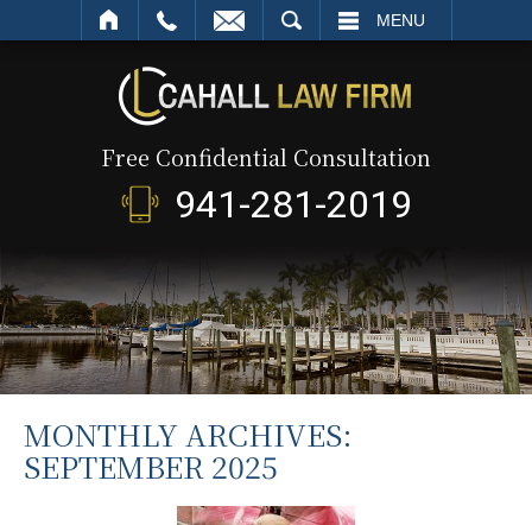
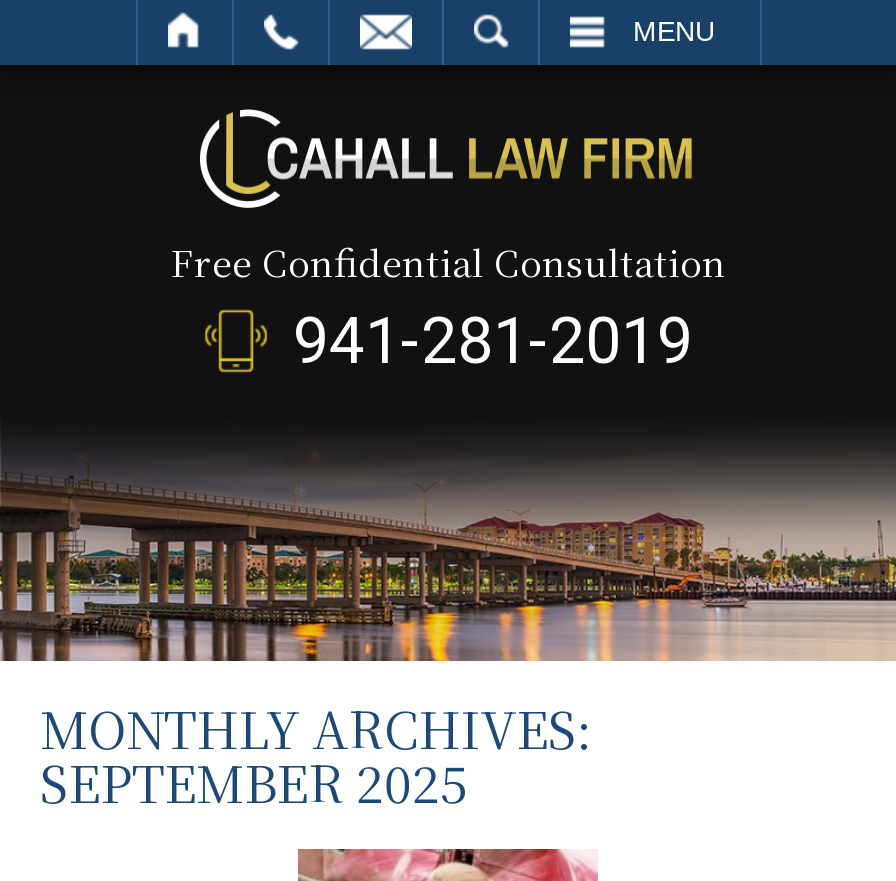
- [image]
+ [image]
